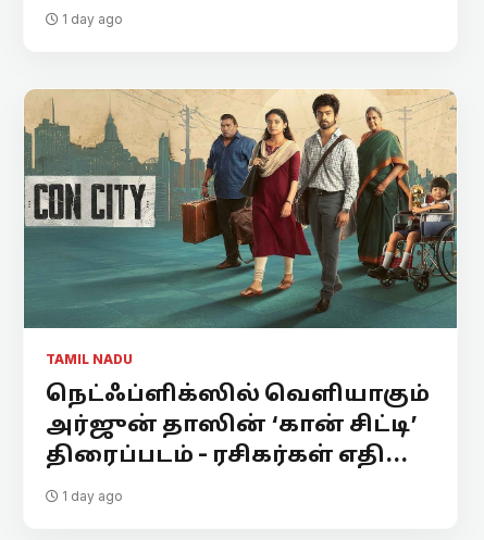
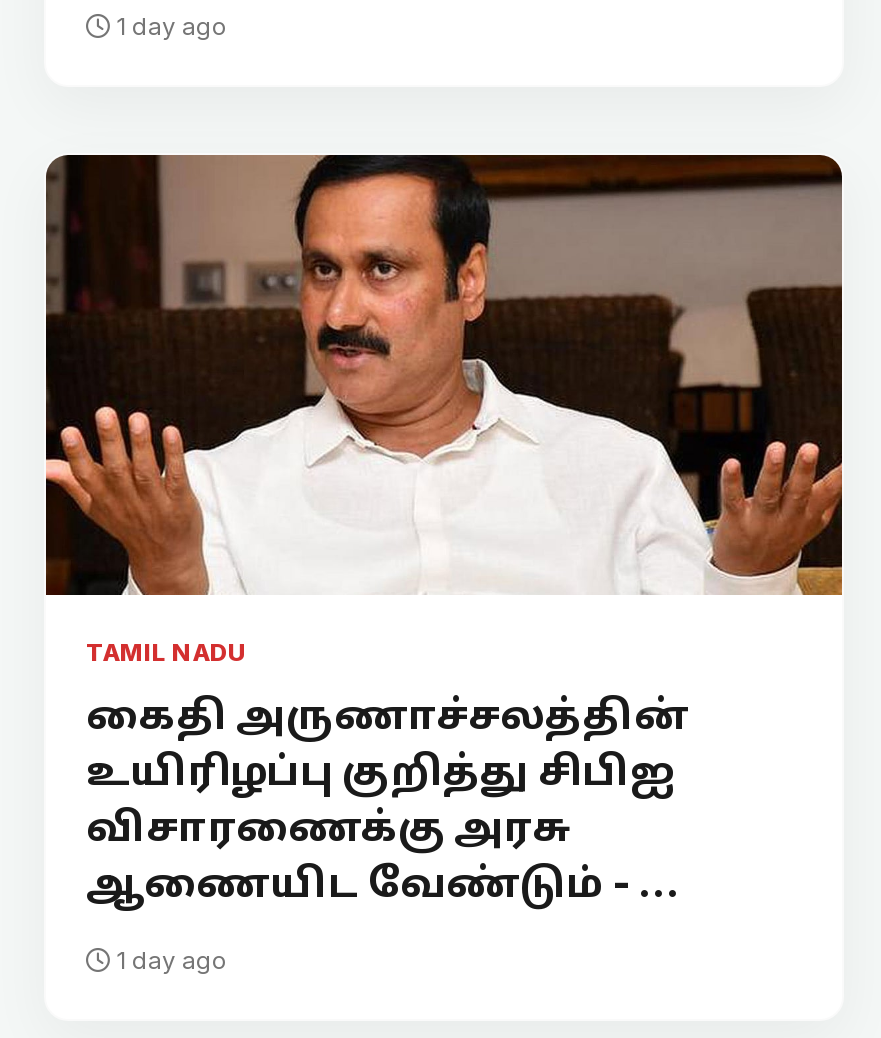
- [image]
+ [image]

- நெட்ஃப்ளிக்ஸில் வெளியாகும்
- அர்ஜுன் தாஸின் ‘கான் சிட்டி’
- திரைப்படம் - ரசிகர்கள் எதி...
+ கைதி அருணாச்சலத்தின்
+ உயிரிழப்பு குறித்து சிபிஐ
+ விசாரணைக்கு அரசு
+ ஆணையிட வேண்டும் - ...
